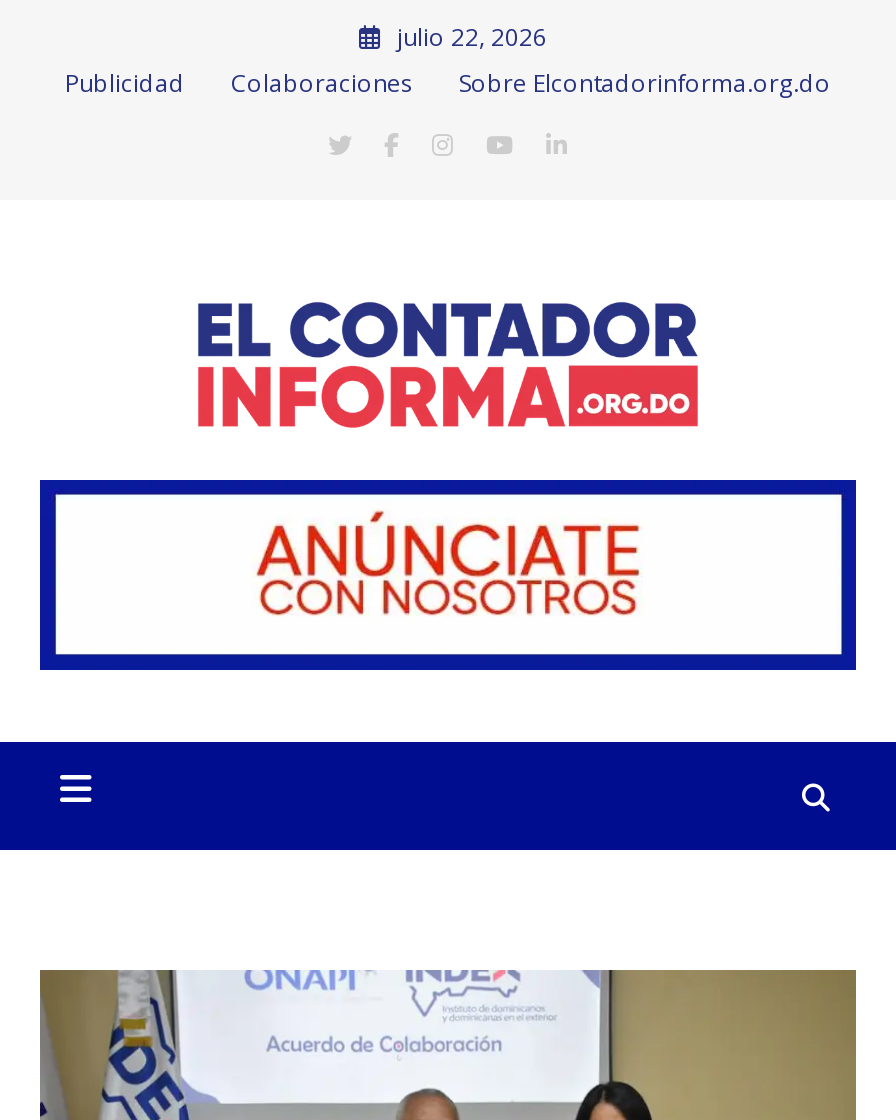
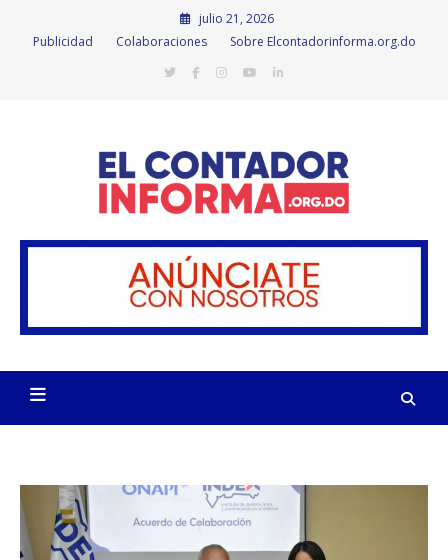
- julio 22, 2026
+ julio 21, 2026
